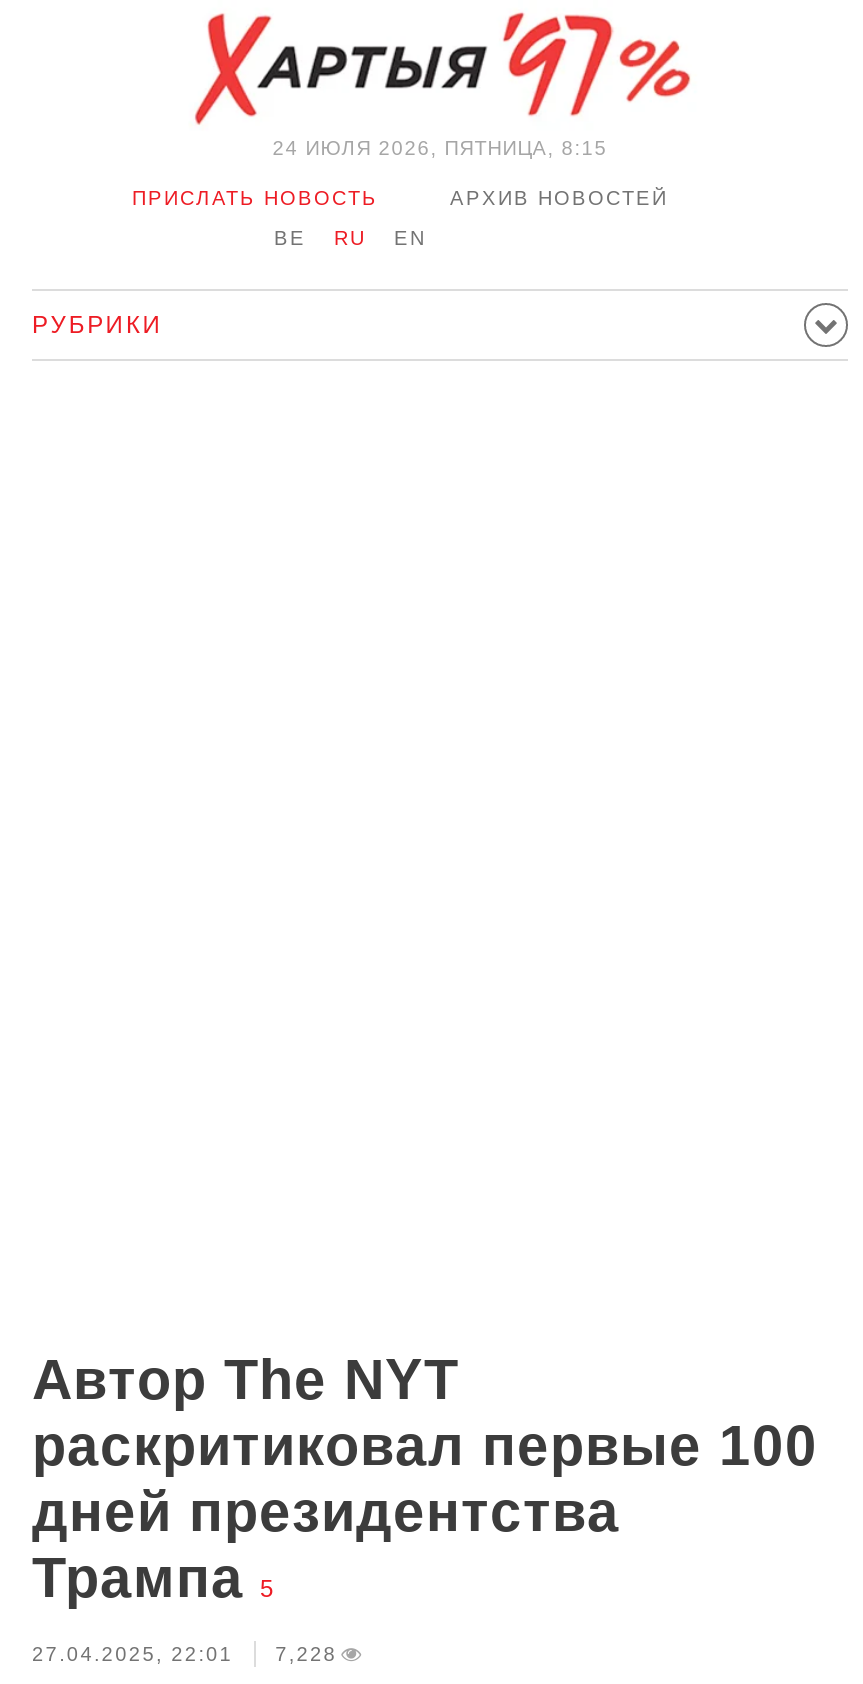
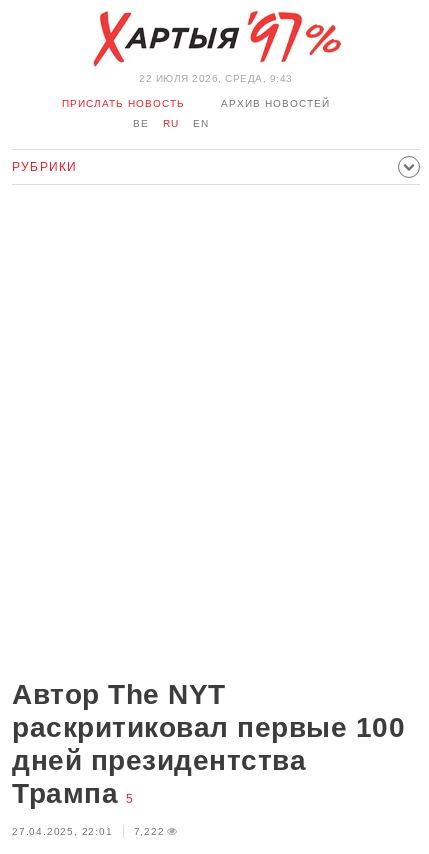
- 24 ИЮЛЯ 2026, ПЯТНИЦА, 8:15
+ 22 ИЮЛЯ 2026, СРЕДА, 9:43

- 27.04.2025, 22:01 7,228
+ 27.04.2025, 22:01 7,222
